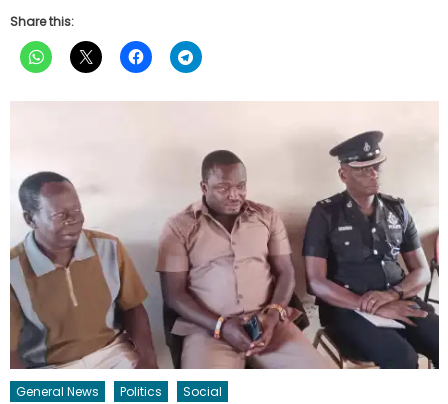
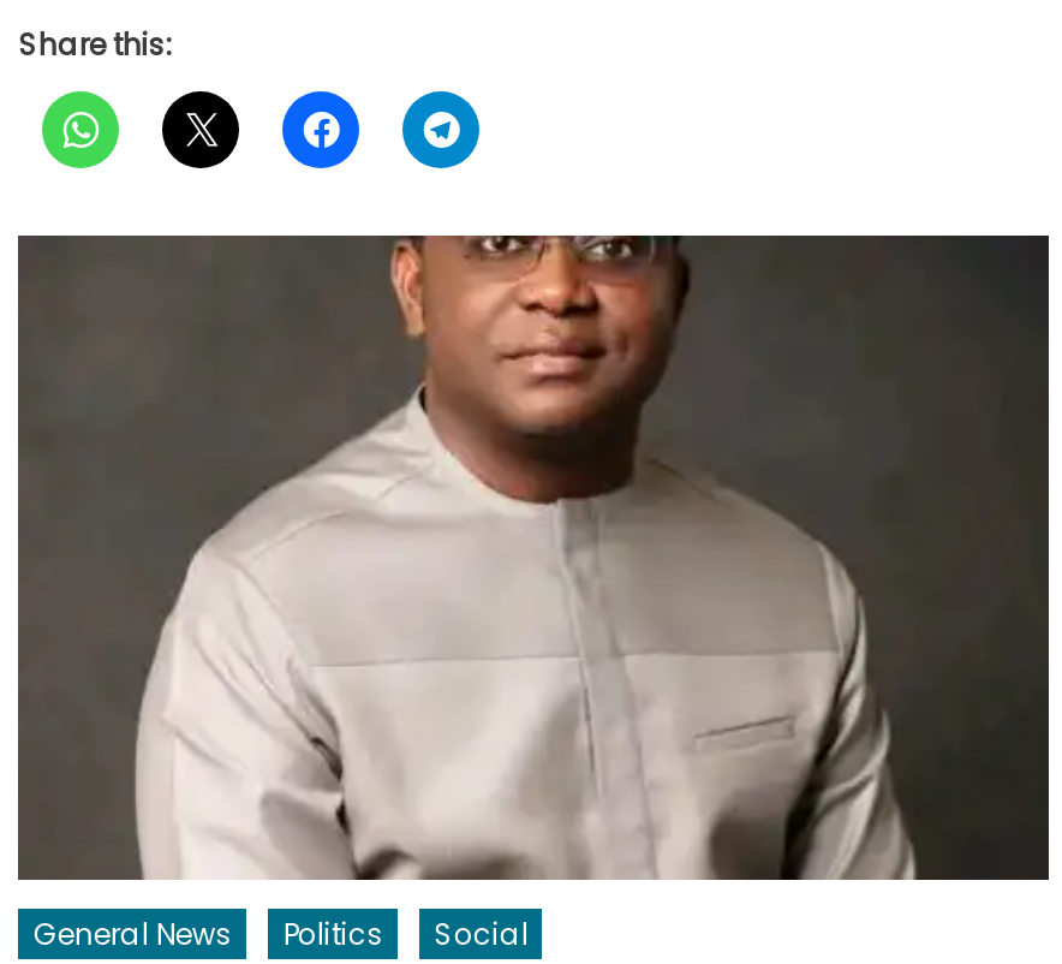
- [image]
+ [image]
